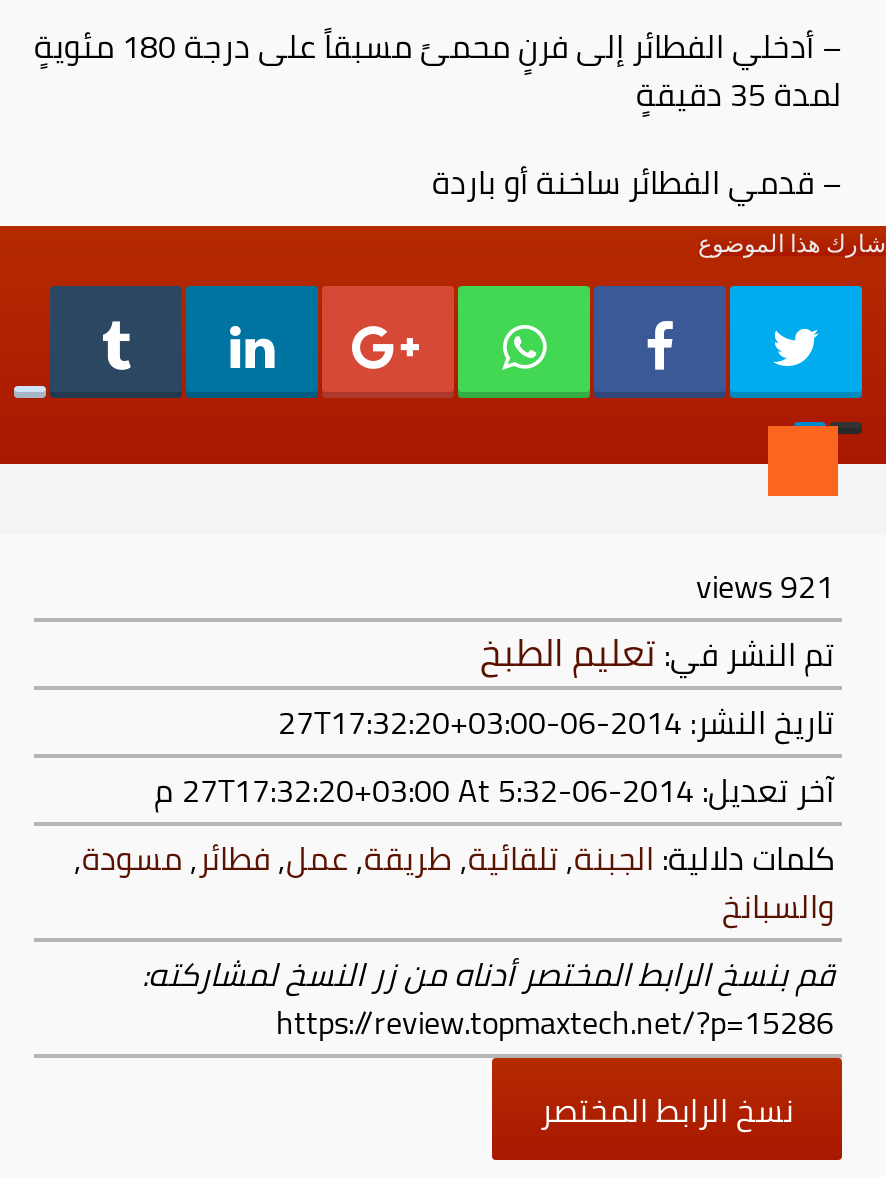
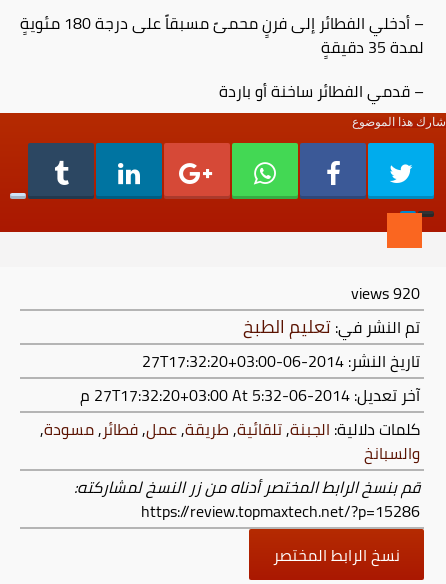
- 921
+ 920
